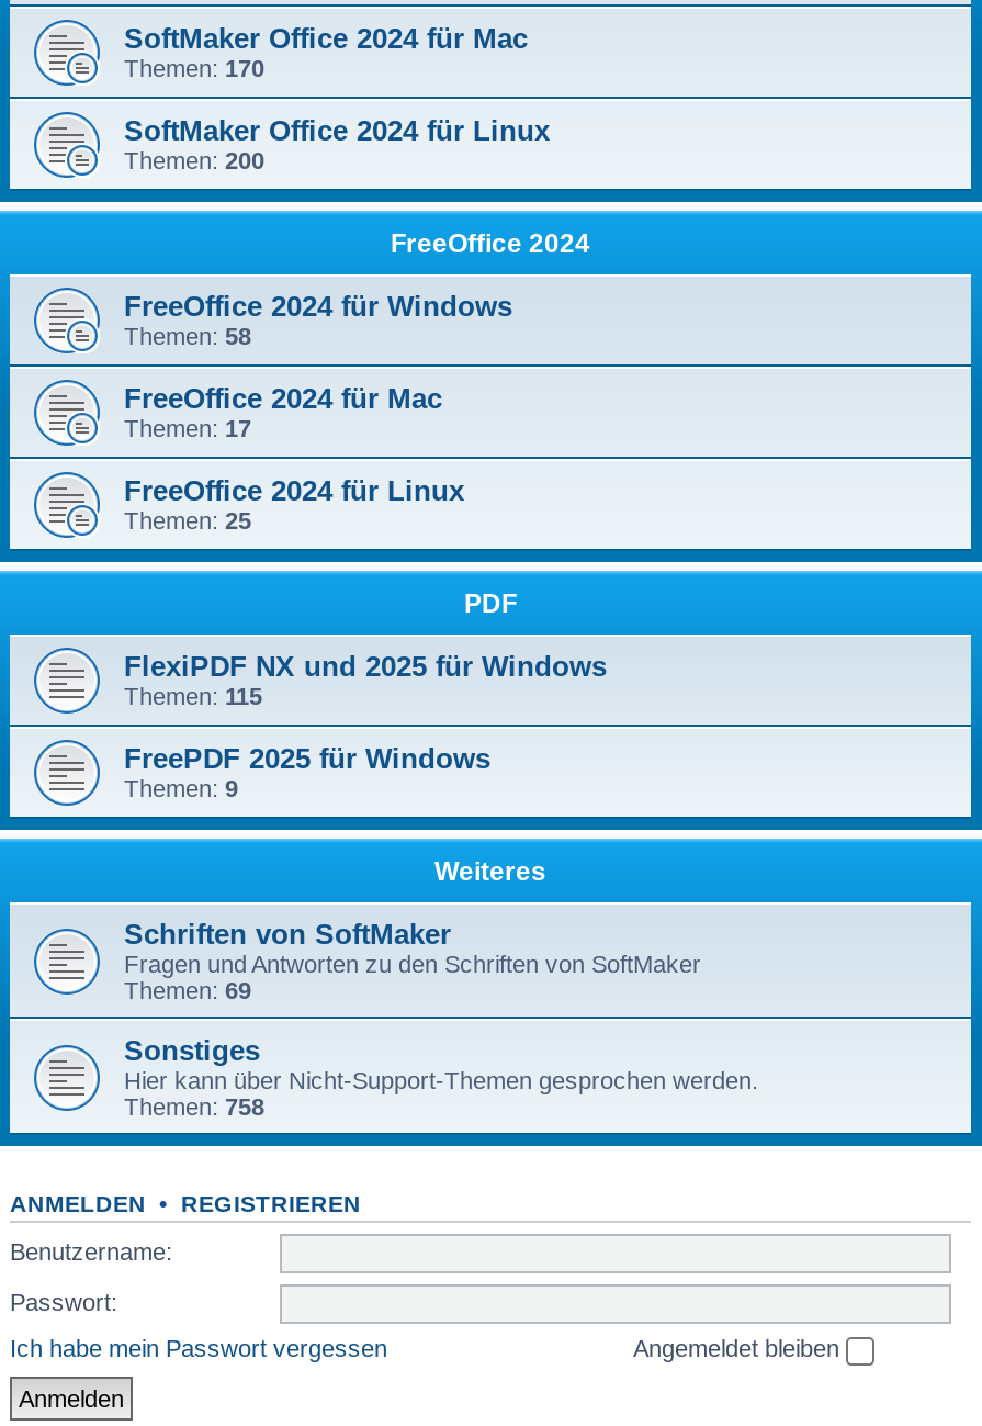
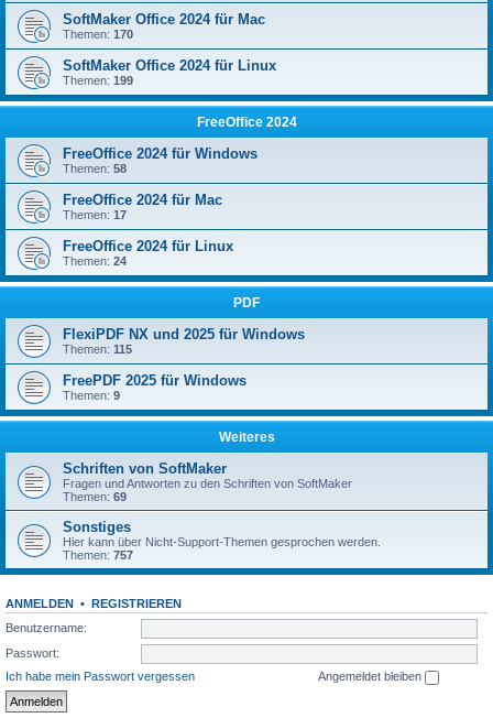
- Themen: 200
+ Themen: 199

- Themen: 25
+ Themen: 24

- Themen: 758
+ Themen: 757
